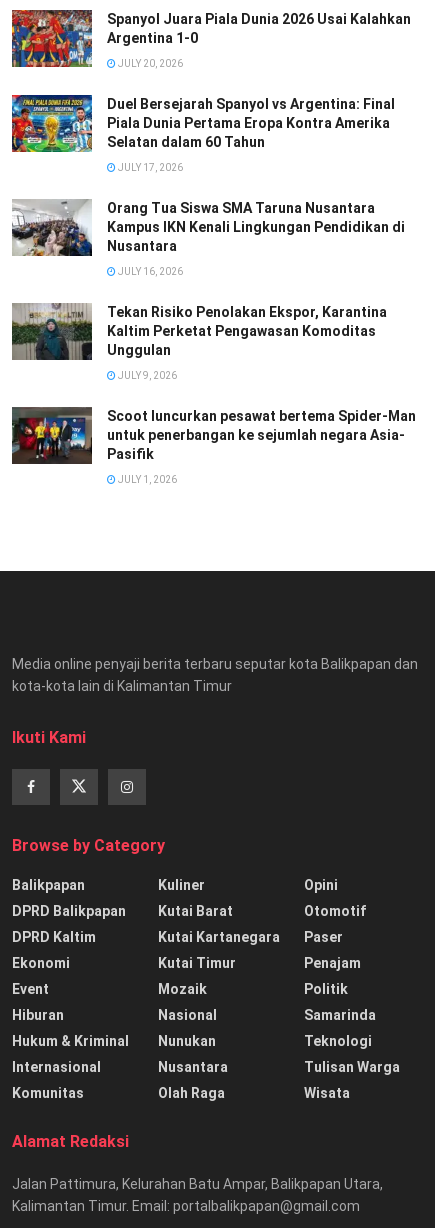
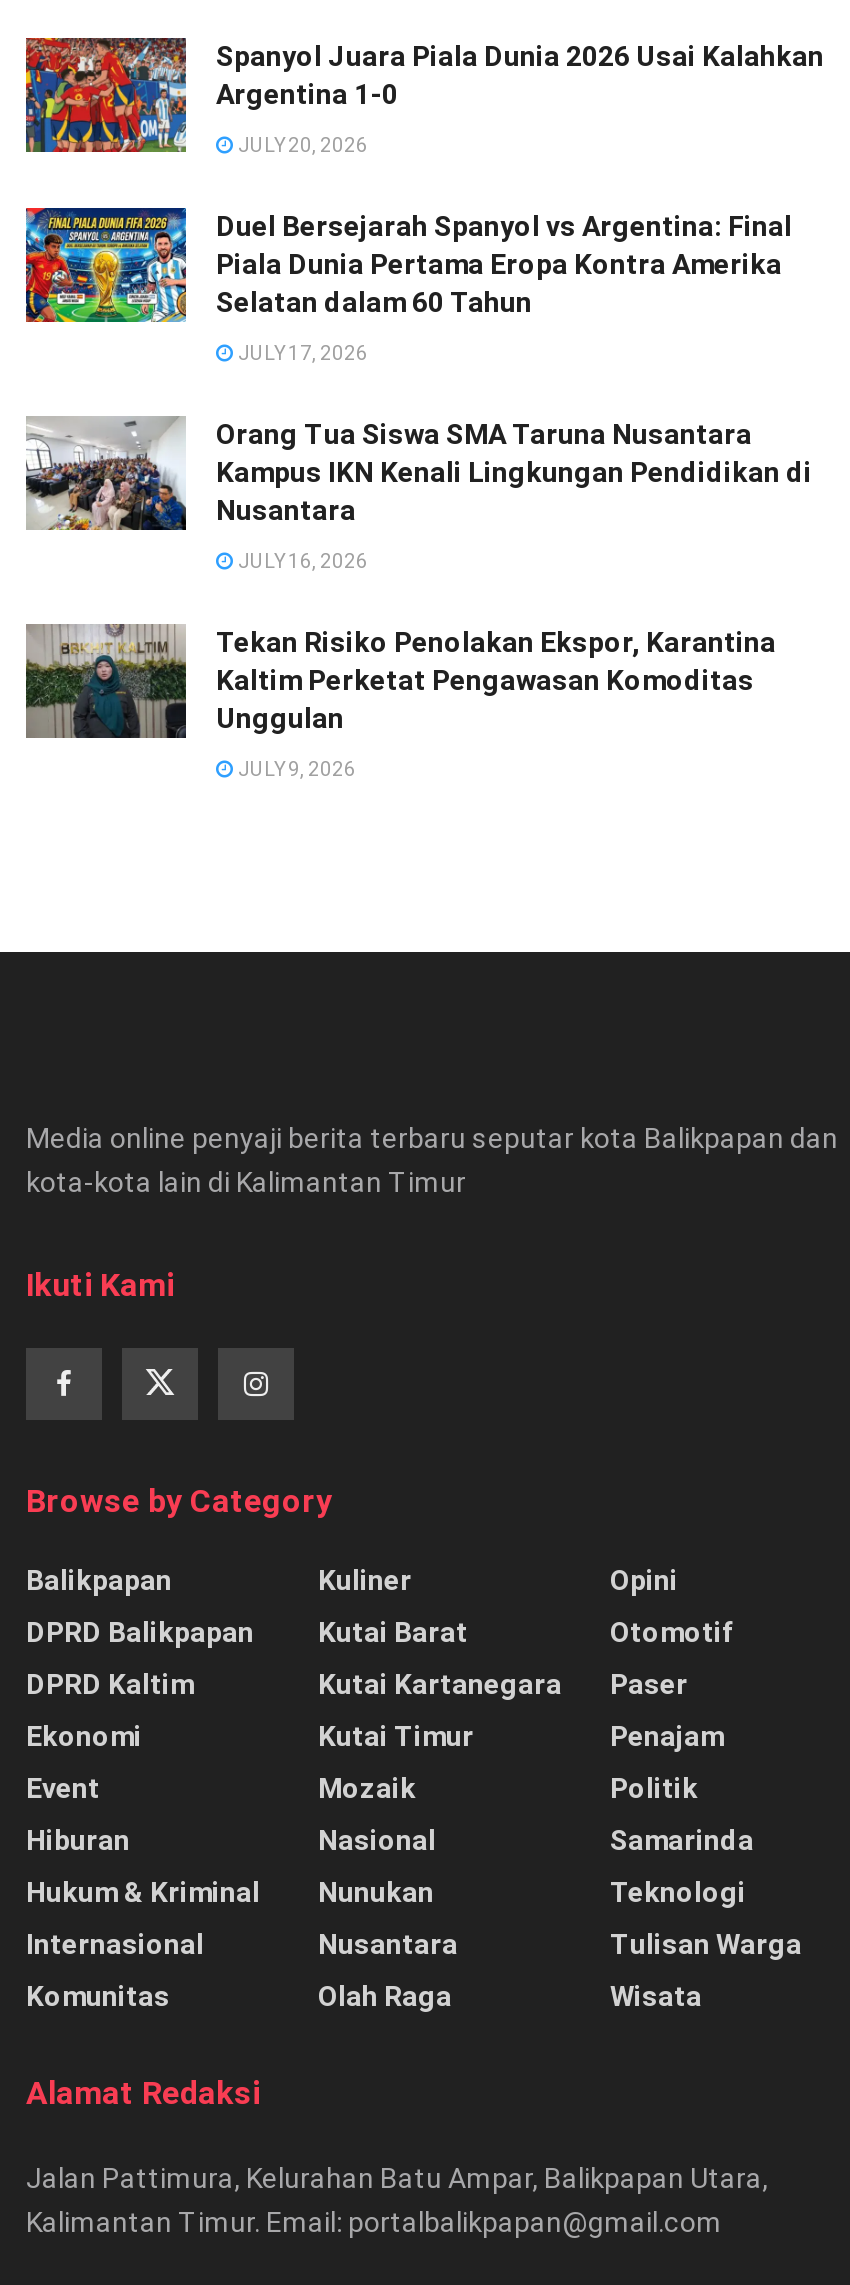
- [image]
- Scoot luncurkan pesawat bertema Spider-Man
- untuk penerbangan ke sejumlah negara Asia-
- Pasifik
- JULY 1, 2026
